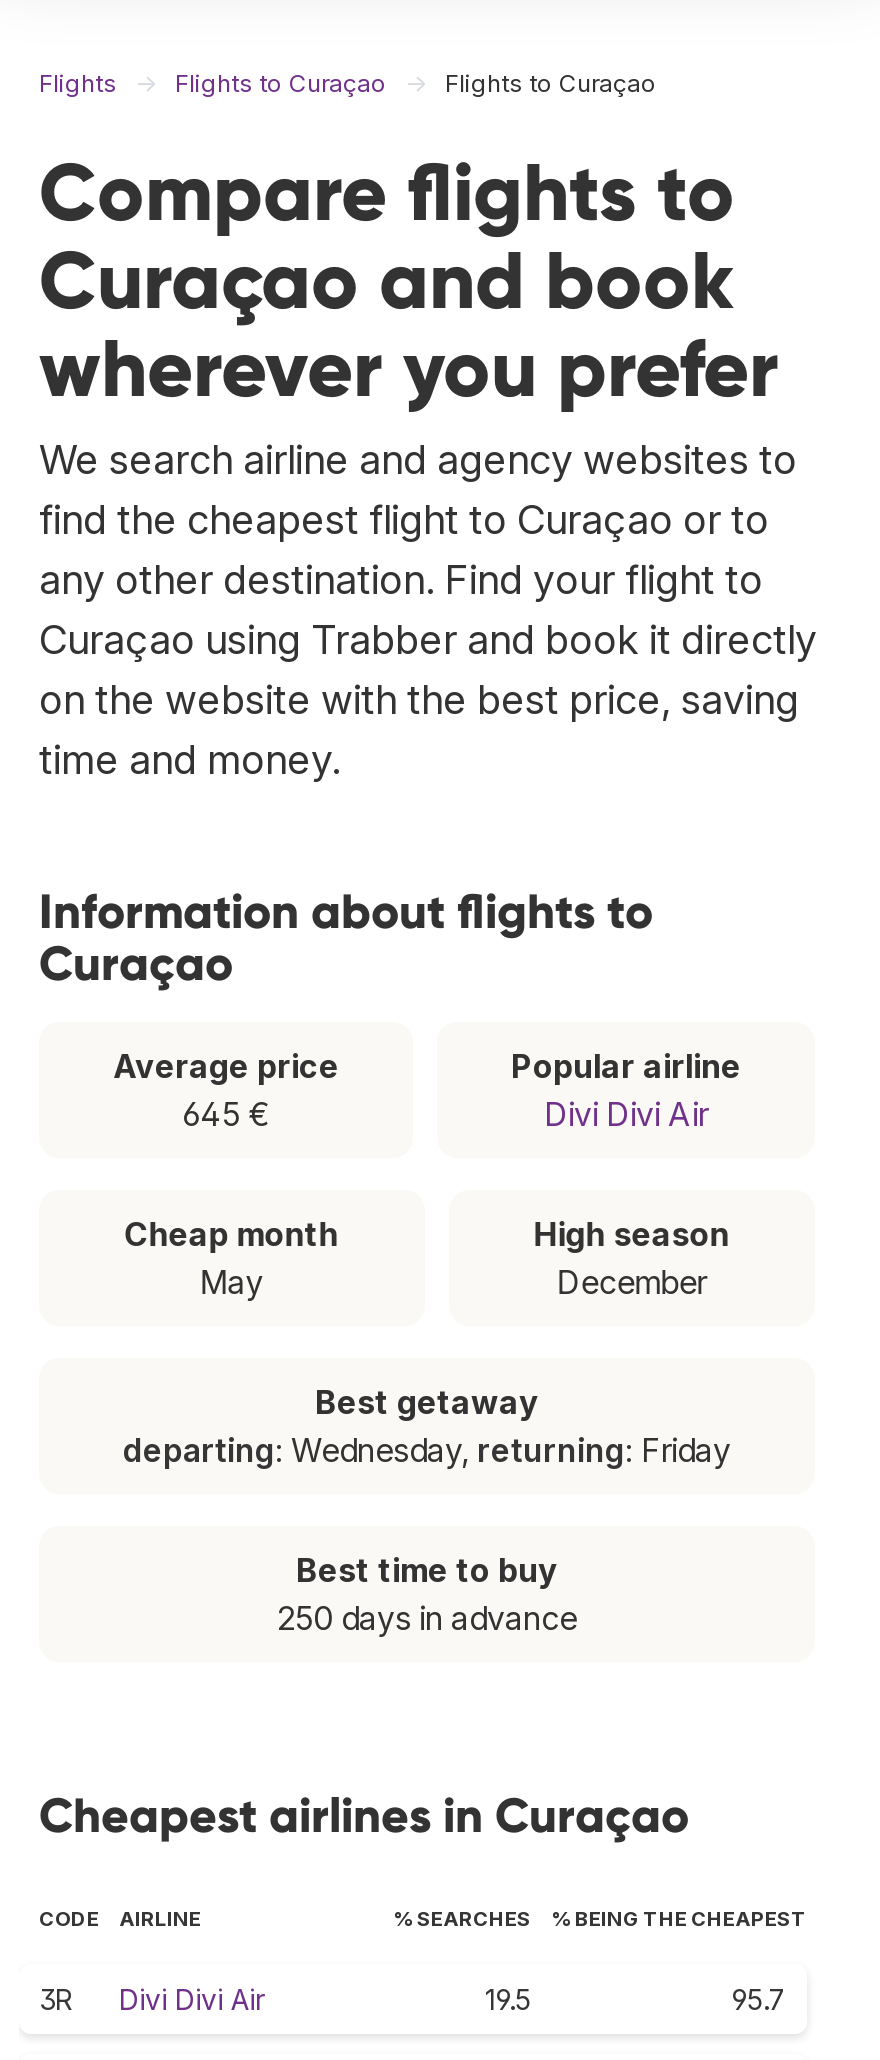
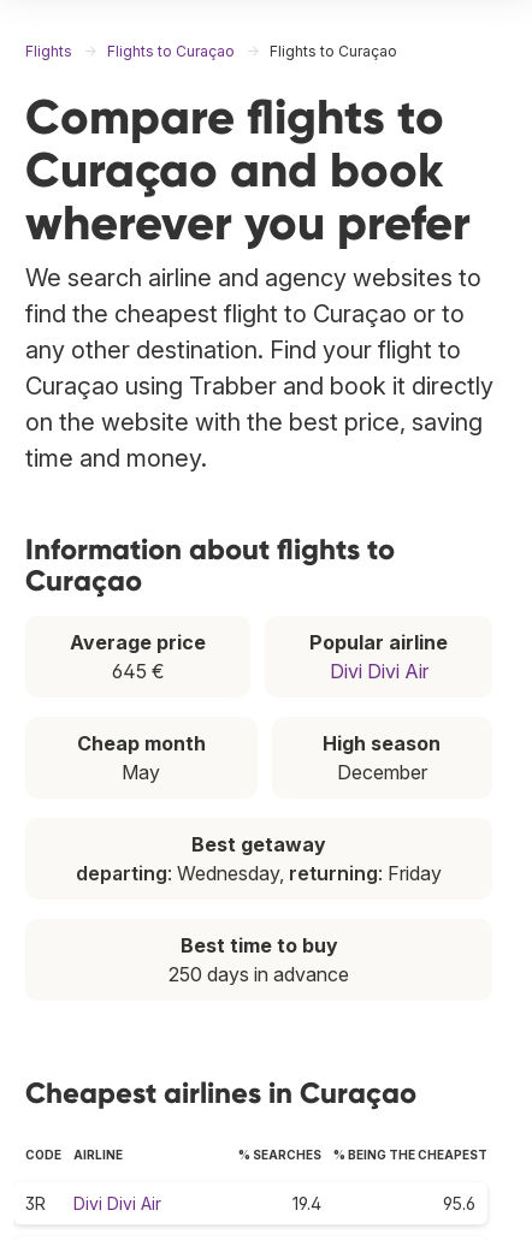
- 19.5
+ 19.4

- 95.7
+ 95.6
